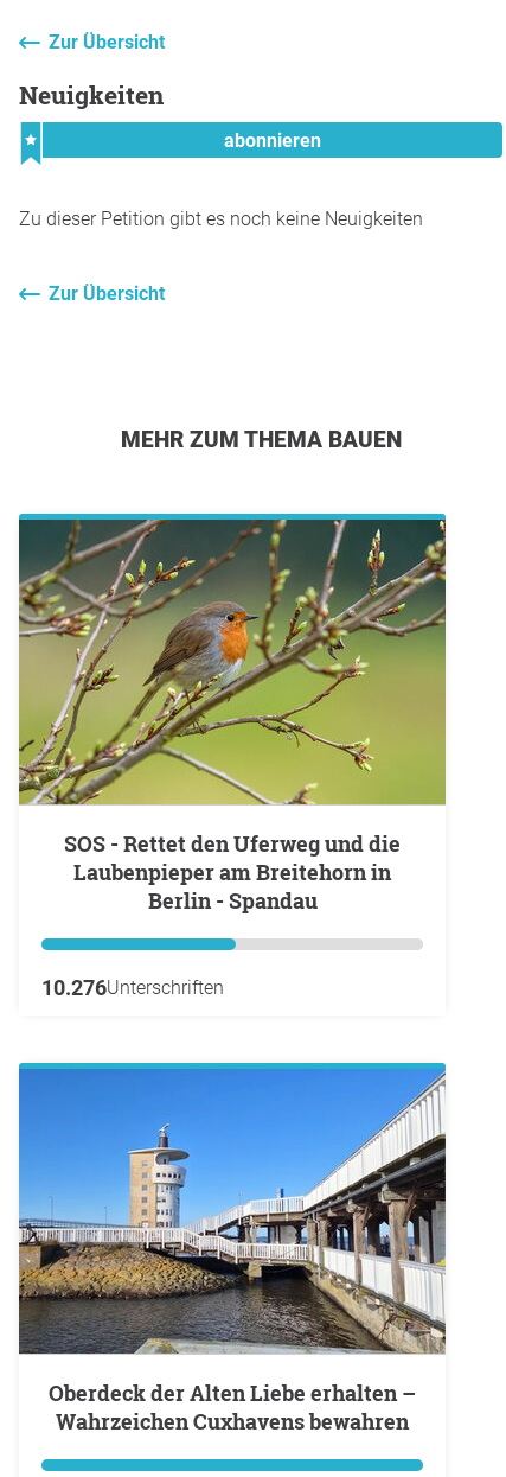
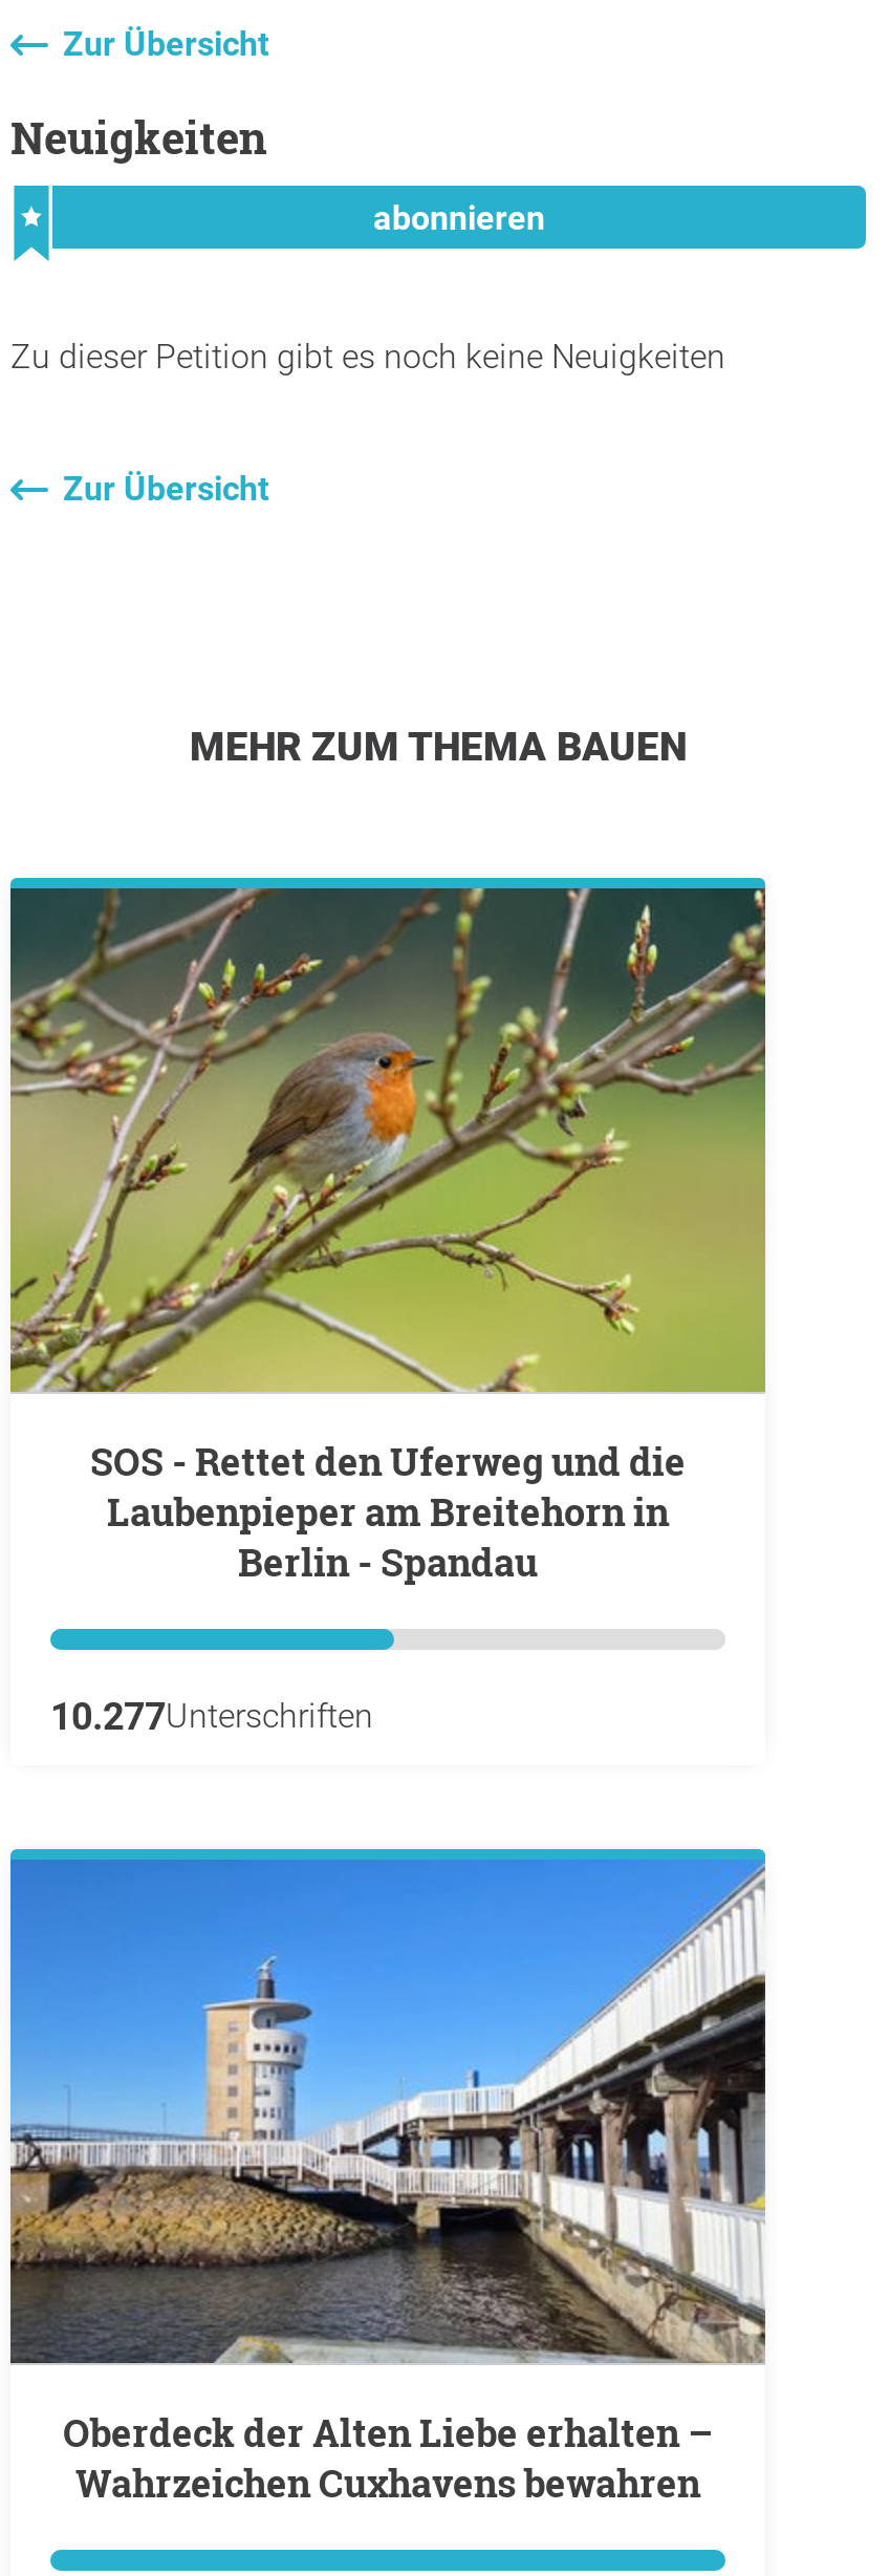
- 10.276Unterschriften
+ 10.277Unterschriften
